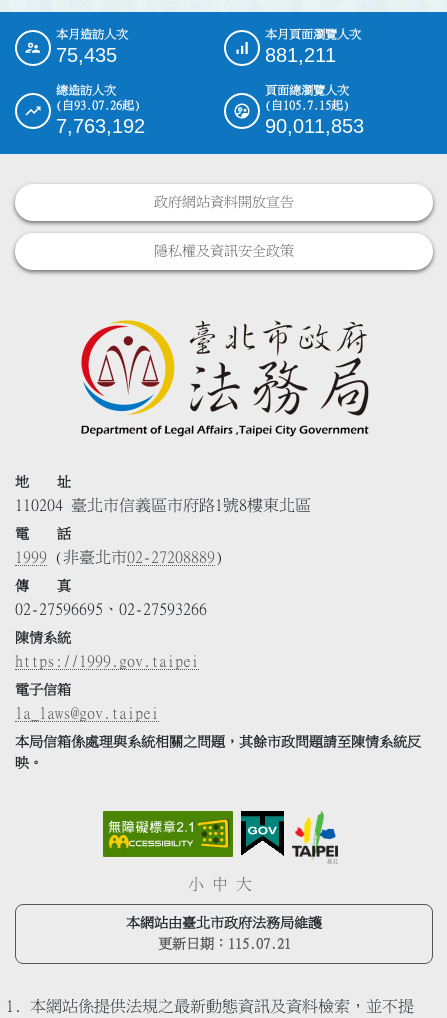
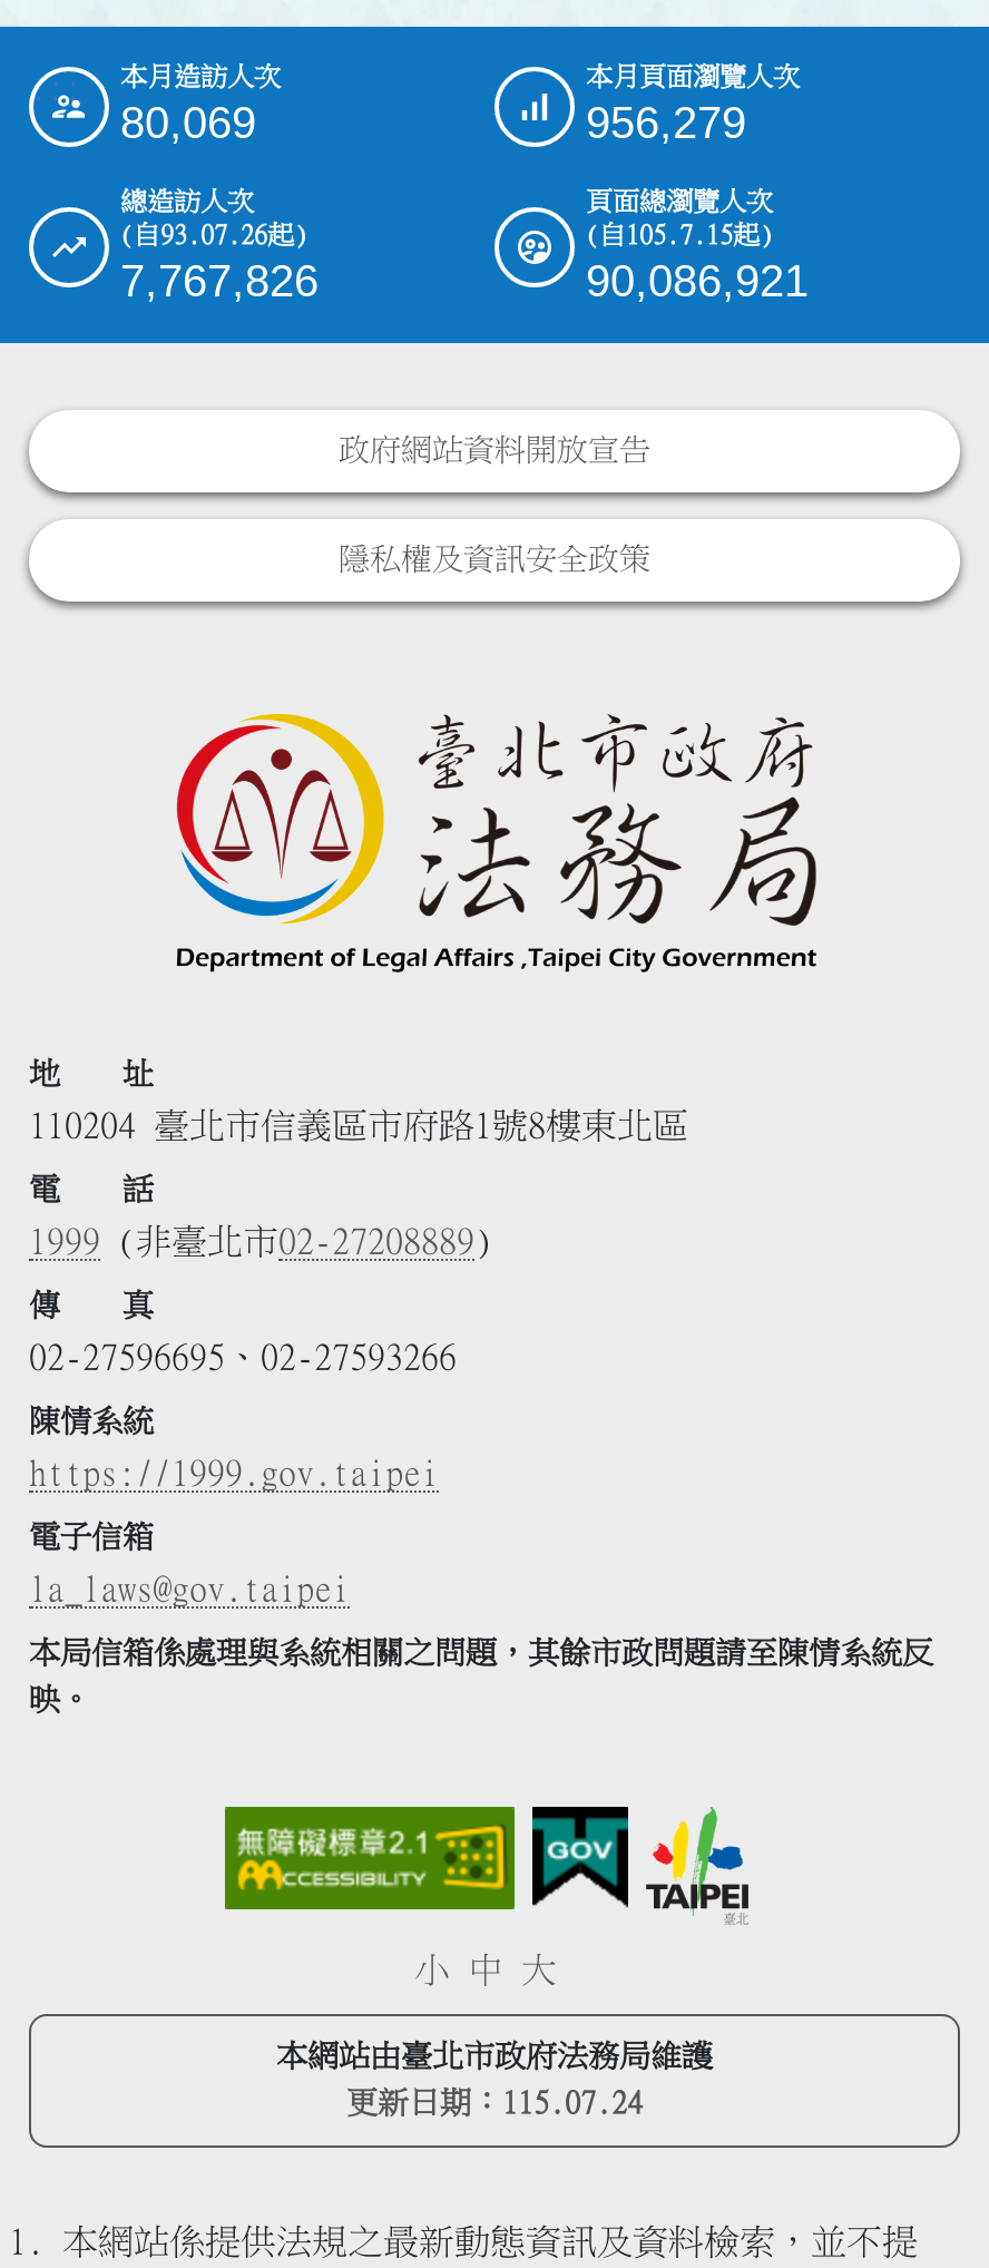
- 75,435
+ 80,069

- 881,211
+ 956,279

- 7,763,192
+ 7,767,826

- 90,011,853
+ 90,086,921

- 更新日期：115.07.21
+ 更新日期：115.07.24
